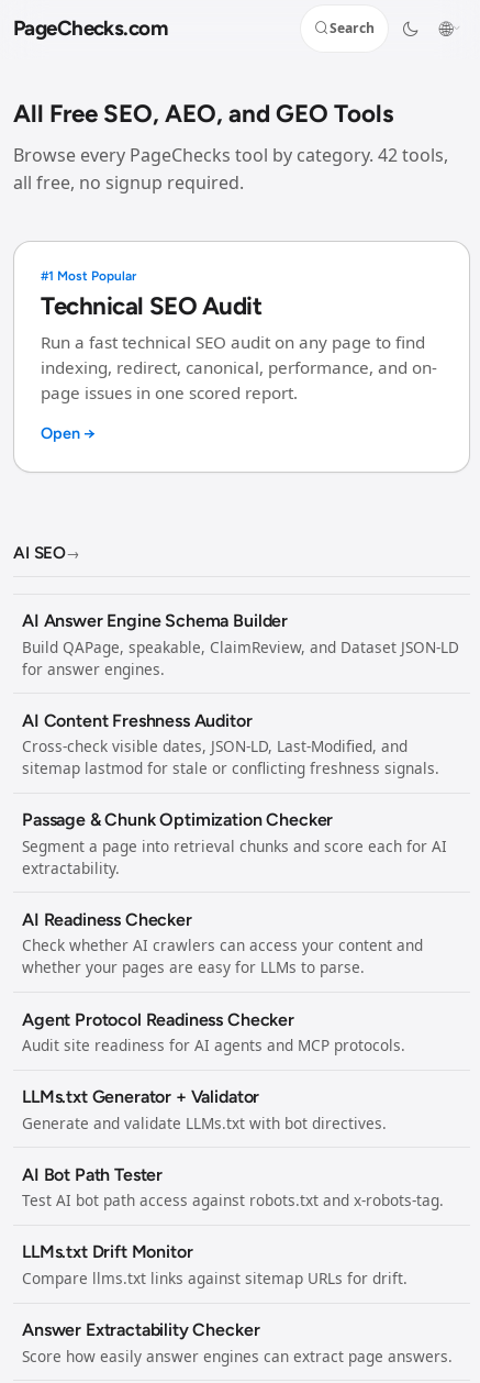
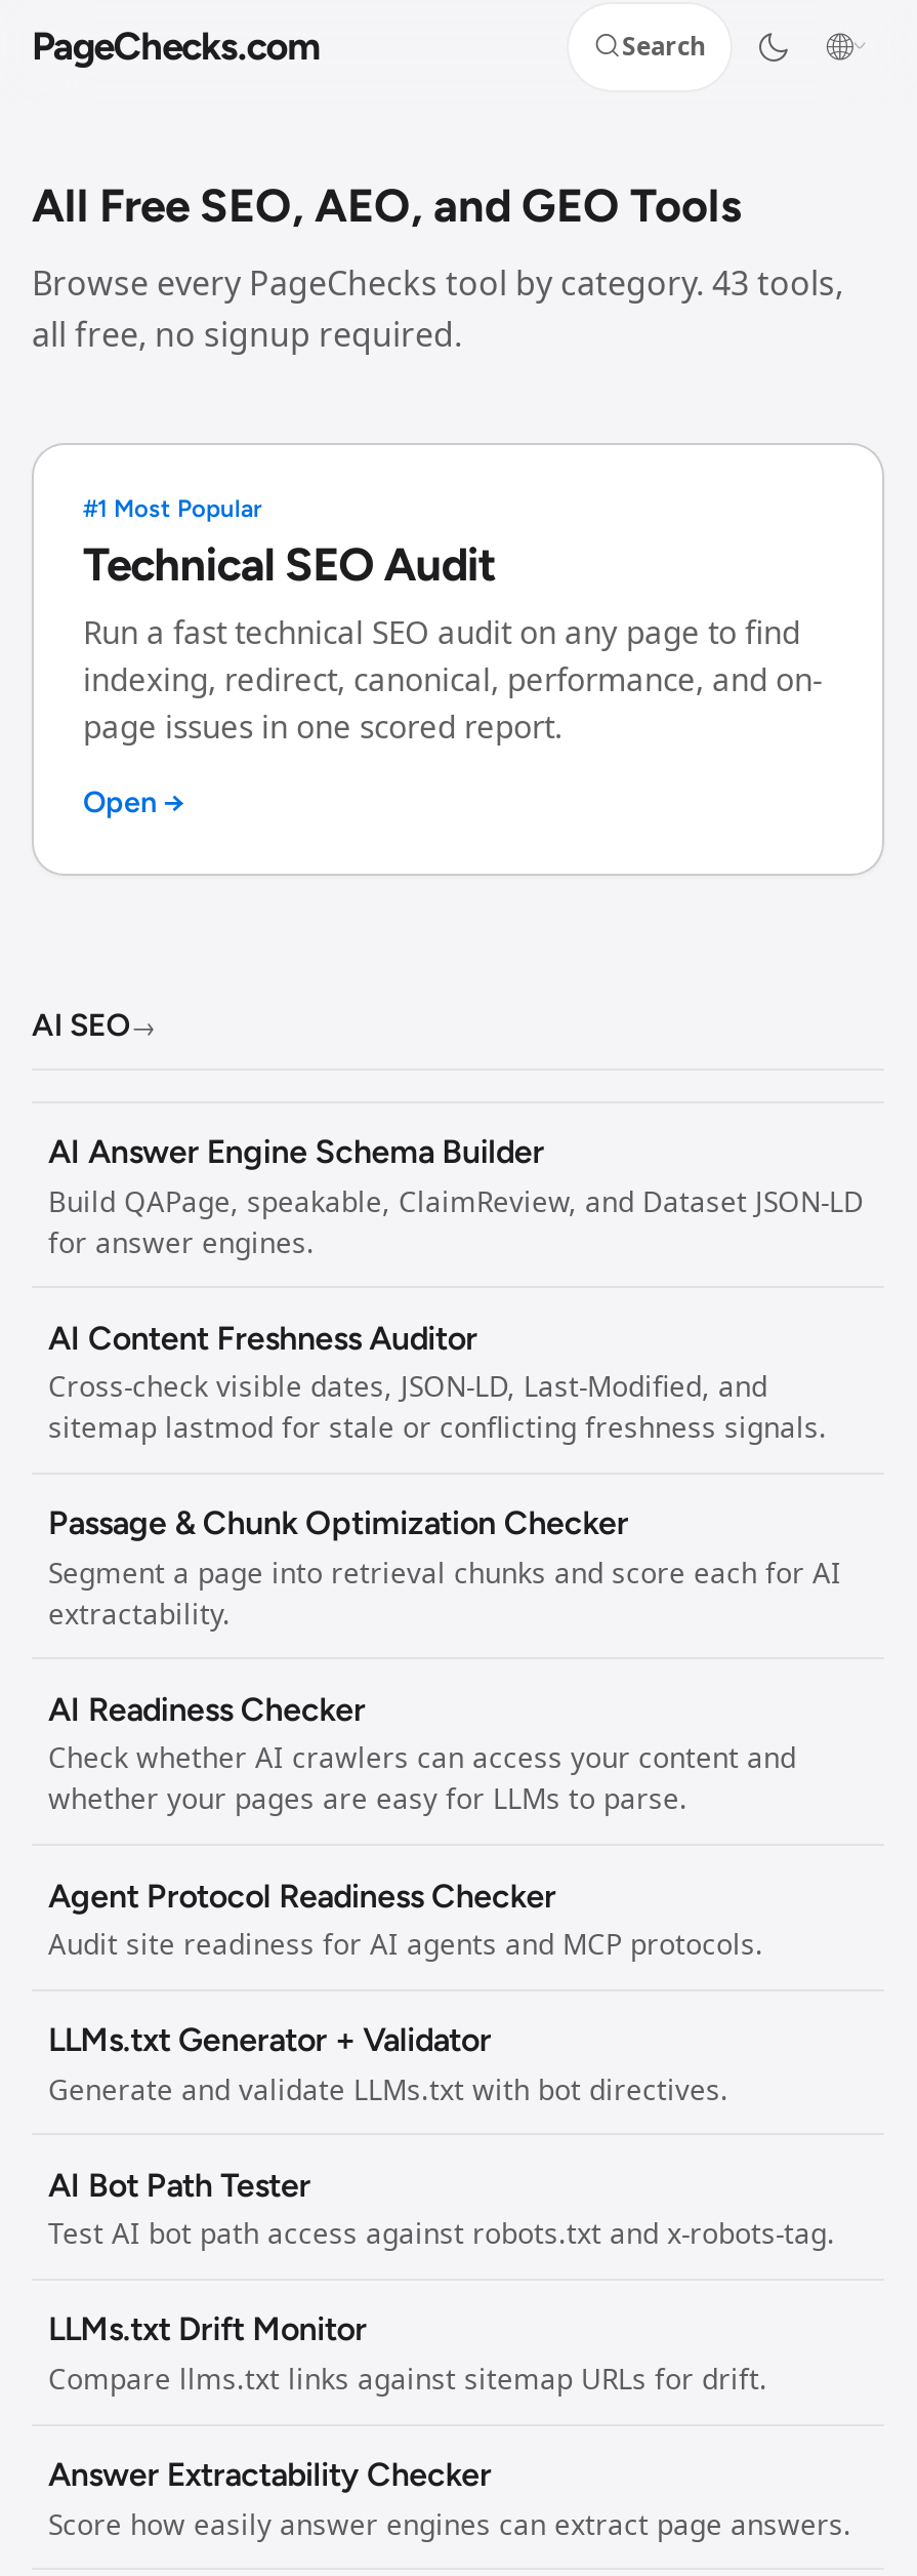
- Browse every PageChecks tool by category. 42 tools,
+ Browse every PageChecks tool by category. 43 tools,
